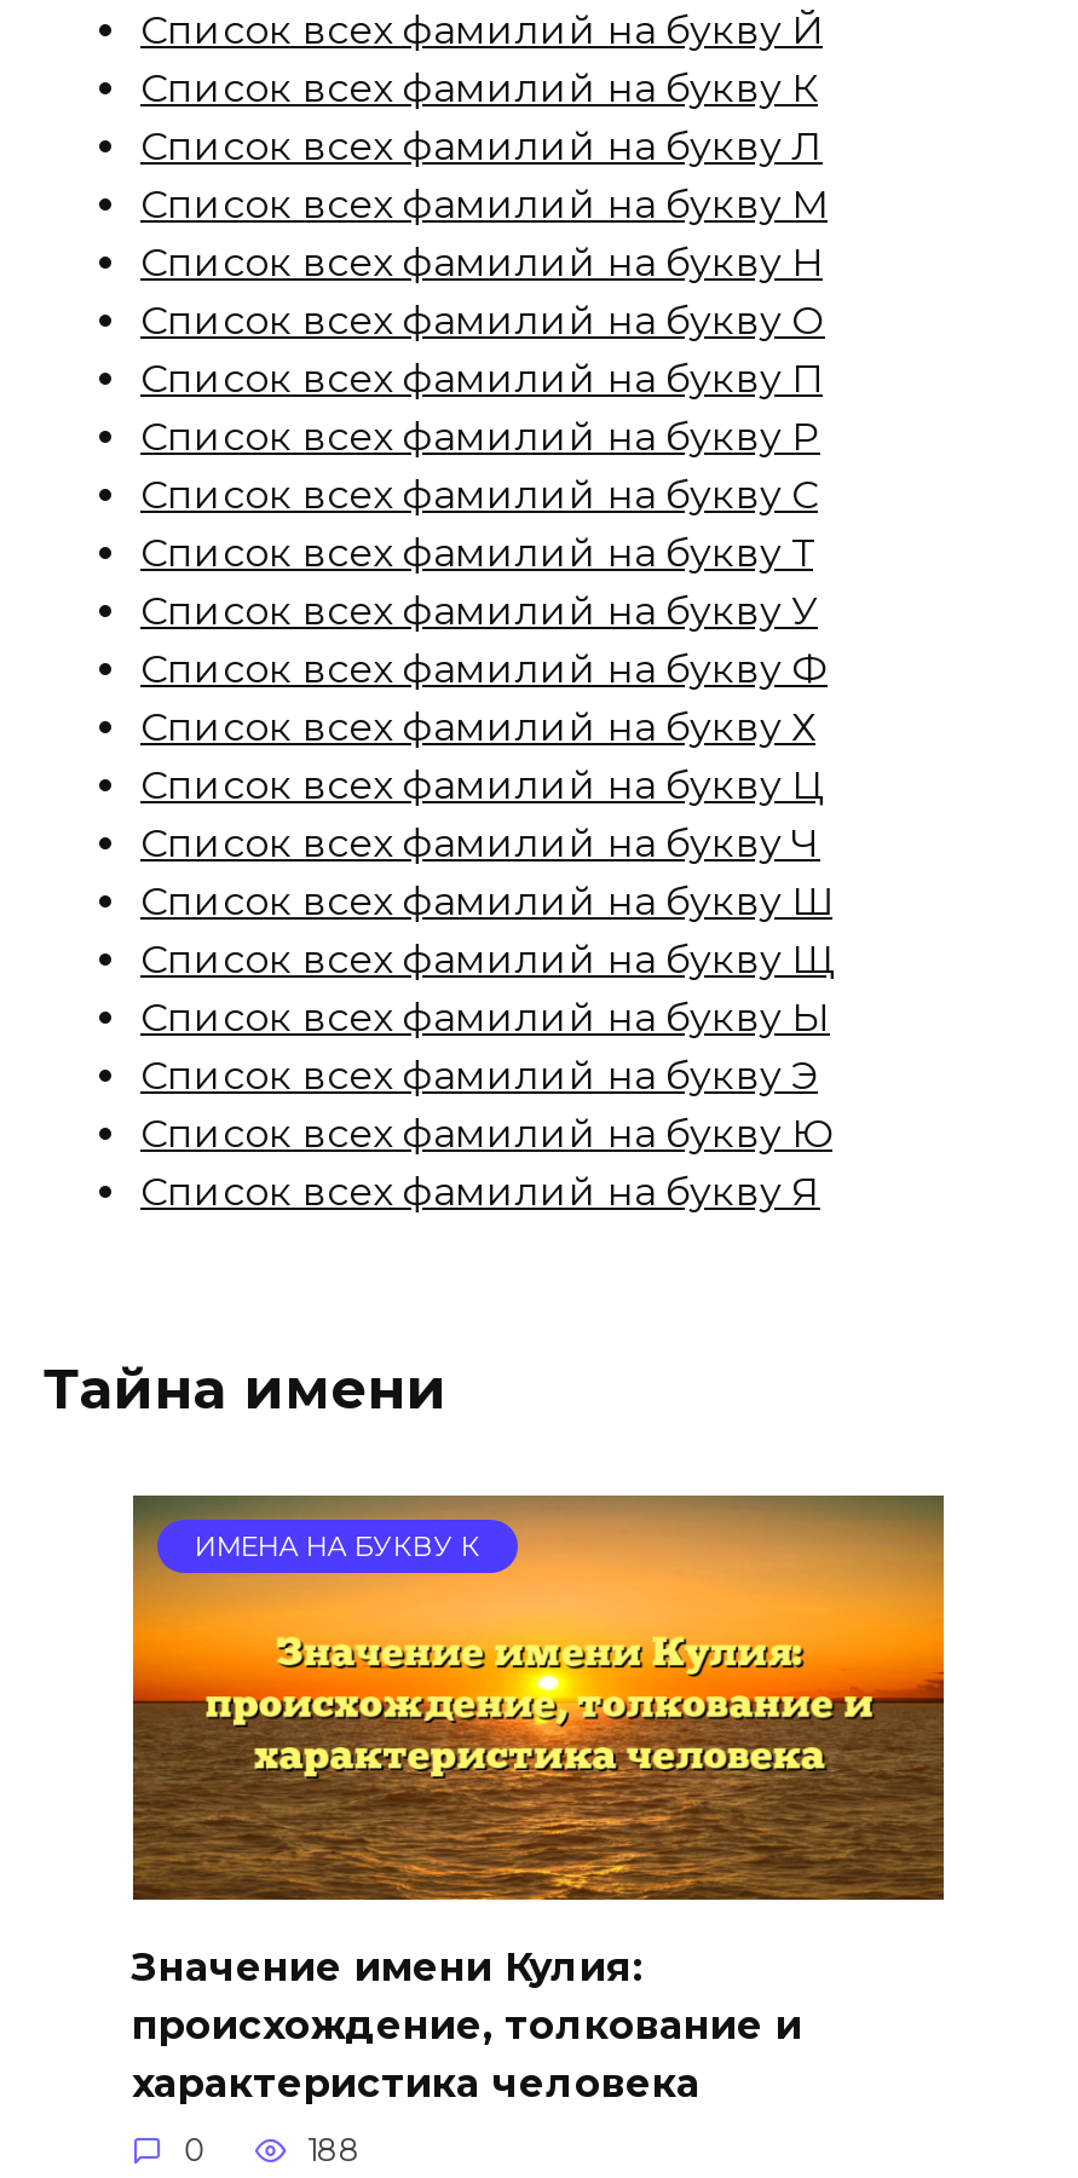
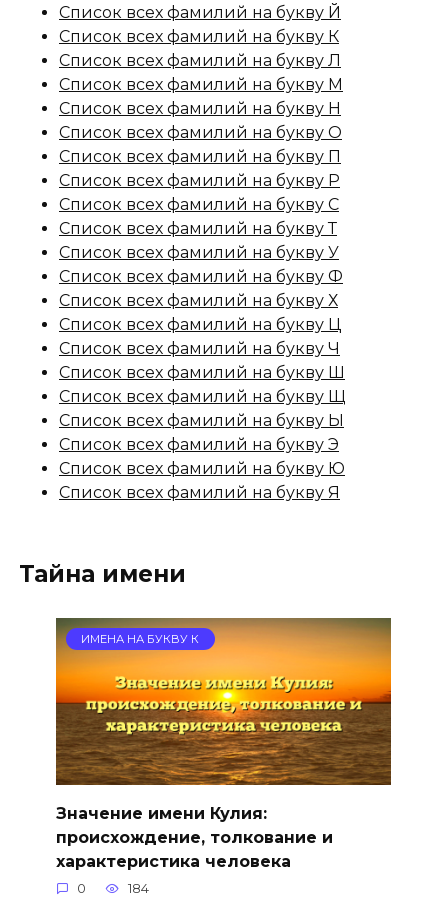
- 188
+ 184
